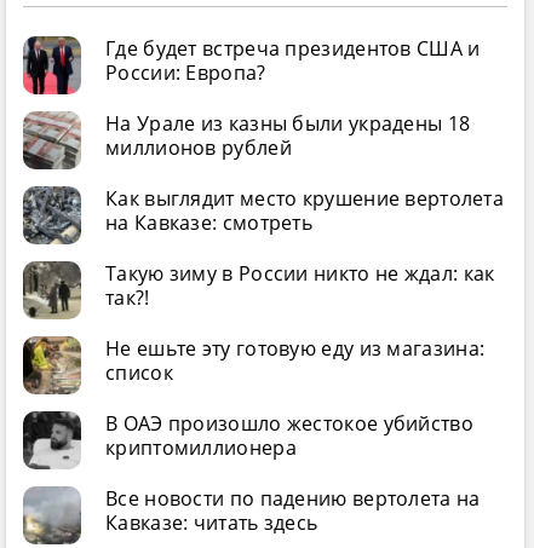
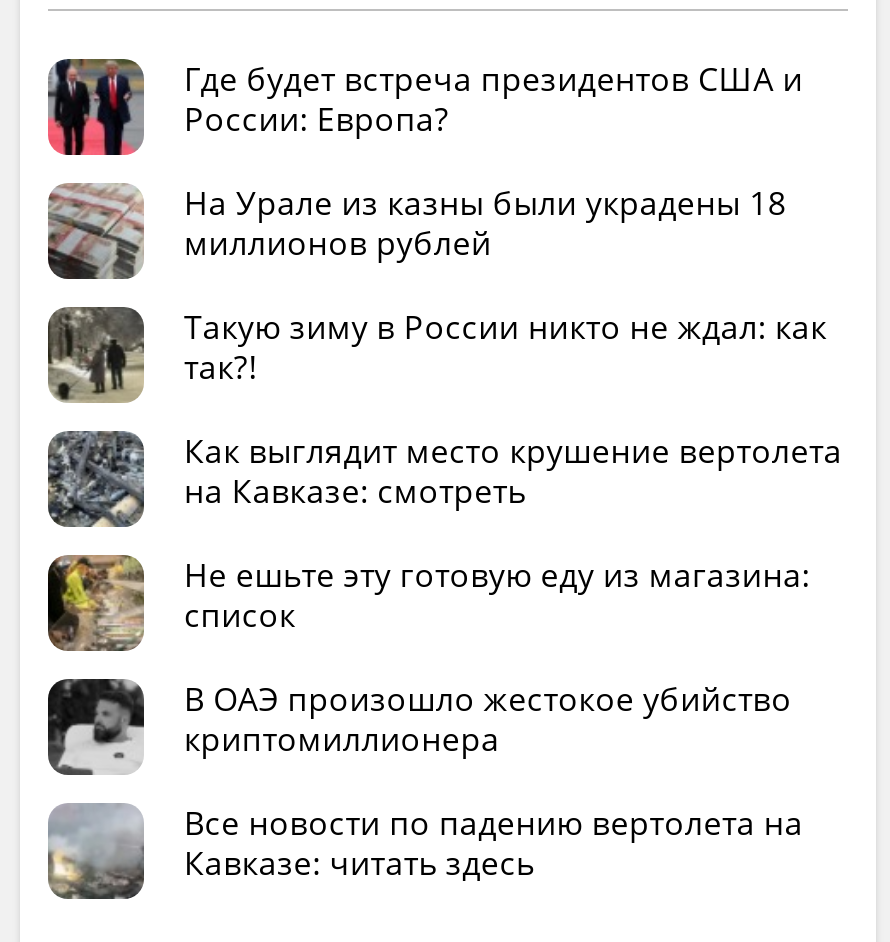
moved down: [image] | Как выглядит место крушение вертолета | на Кавказе: смотреть

moved up: [image] | Такую зиму в России никто не ждал: как | так?!
